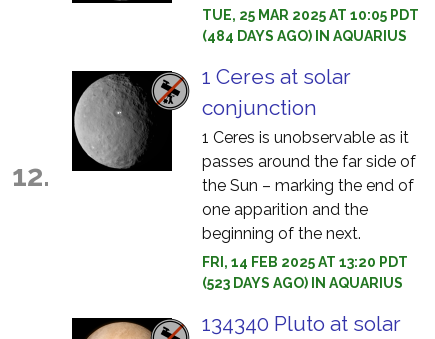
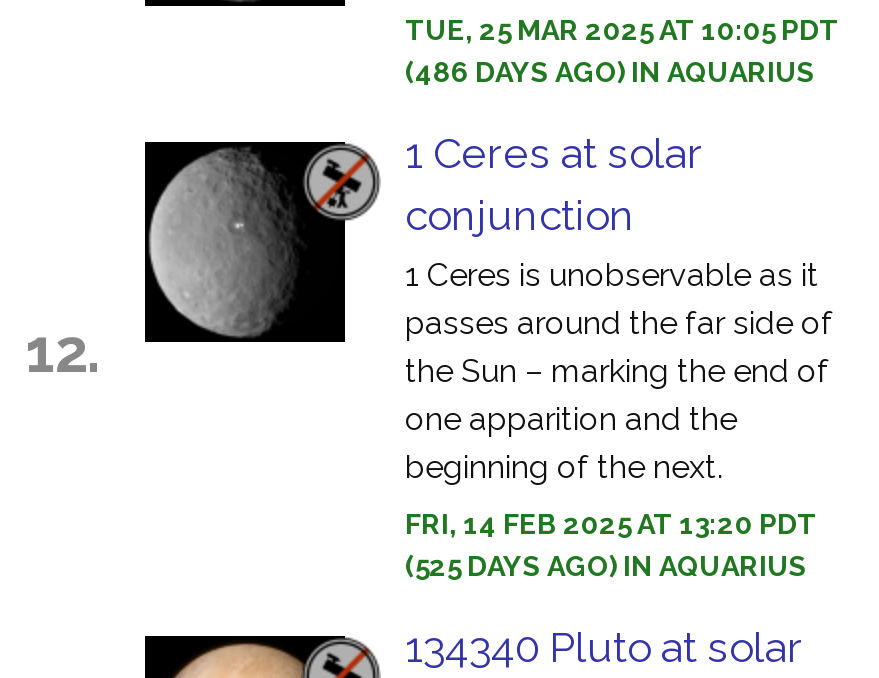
- (484 DAYS AGO) IN AQUARIUS
+ (486 DAYS AGO) IN AQUARIUS

- (523 DAYS AGO) IN AQUARIUS
+ (525 DAYS AGO) IN AQUARIUS
